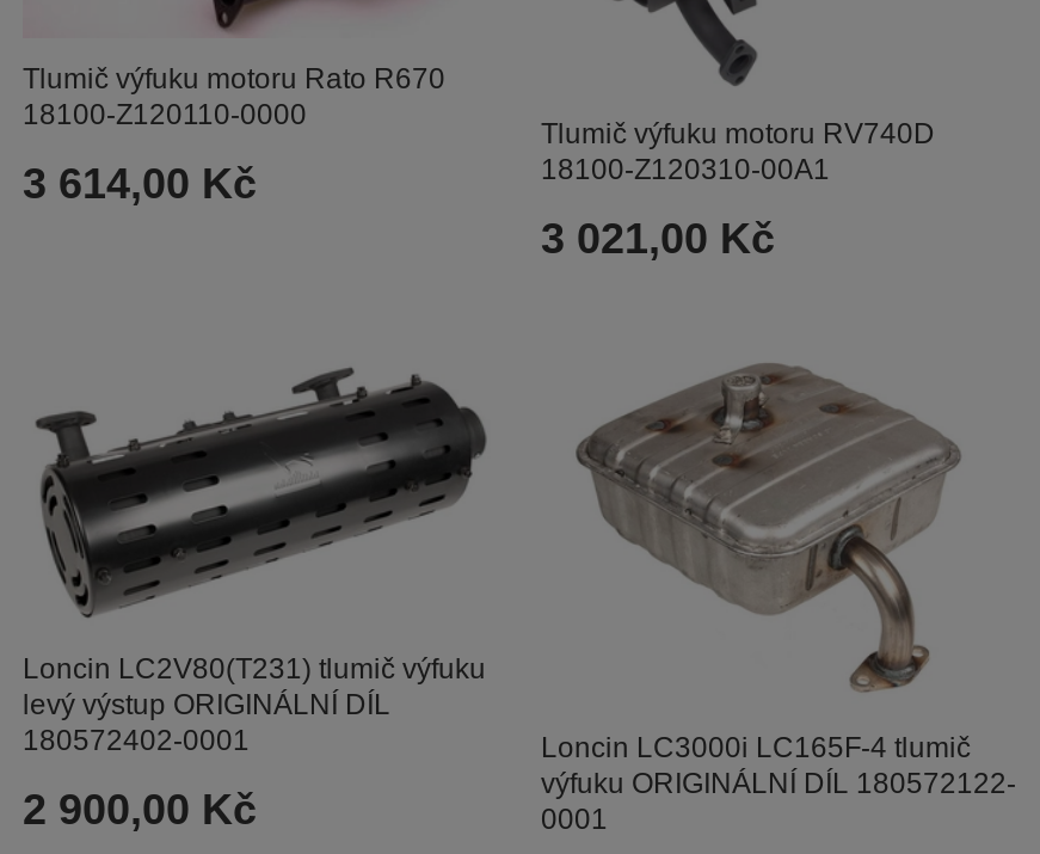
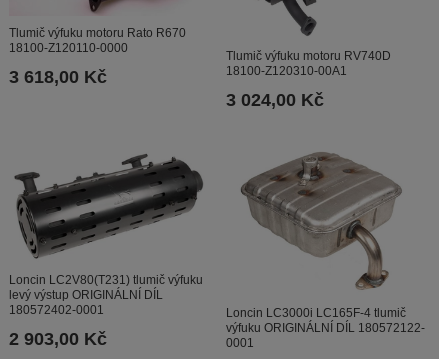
- 3 614,00 Kč
+ 3 618,00 Kč

- 3 021,00 Kč
+ 3 024,00 Kč

- 2 900,00 Kč
+ 2 903,00 Kč
